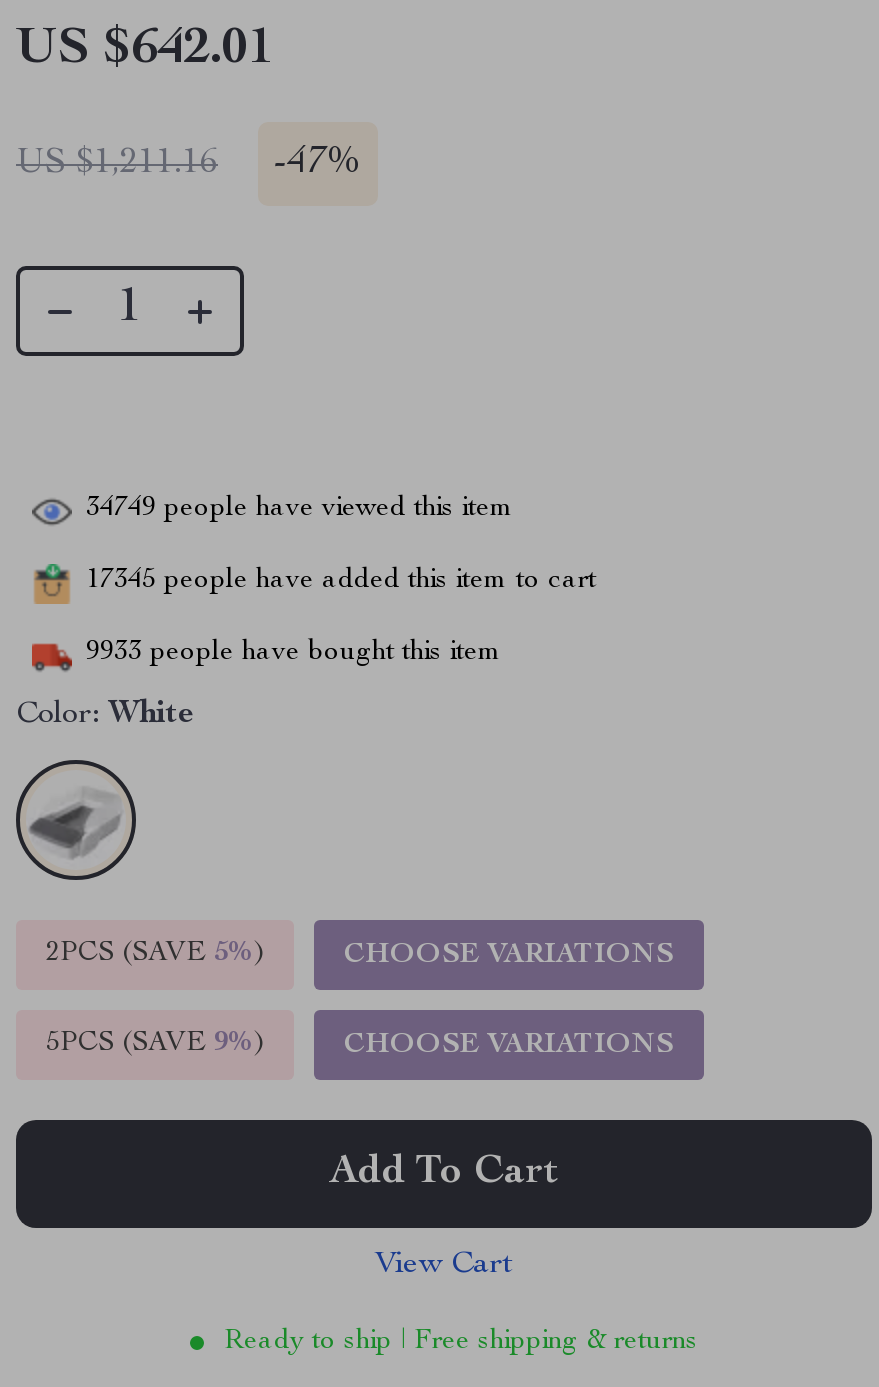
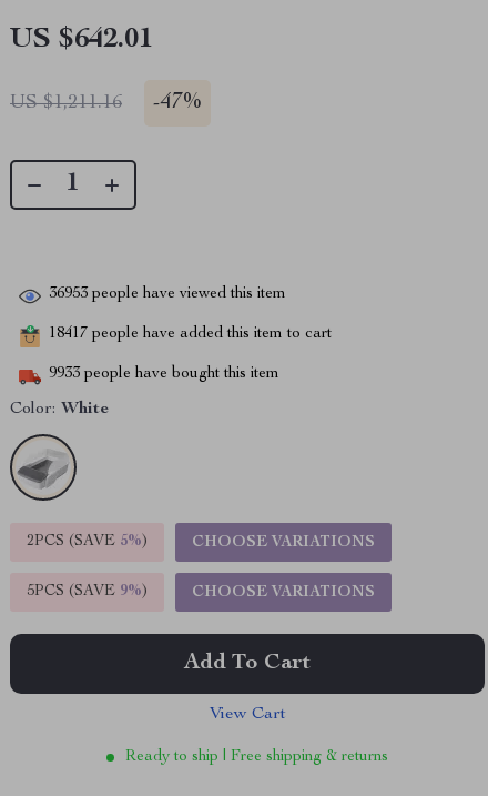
- 34749 people have viewed this item
+ 36953 people have viewed this item

- 17345 people have added this item to cart
+ 18417 people have added this item to cart
